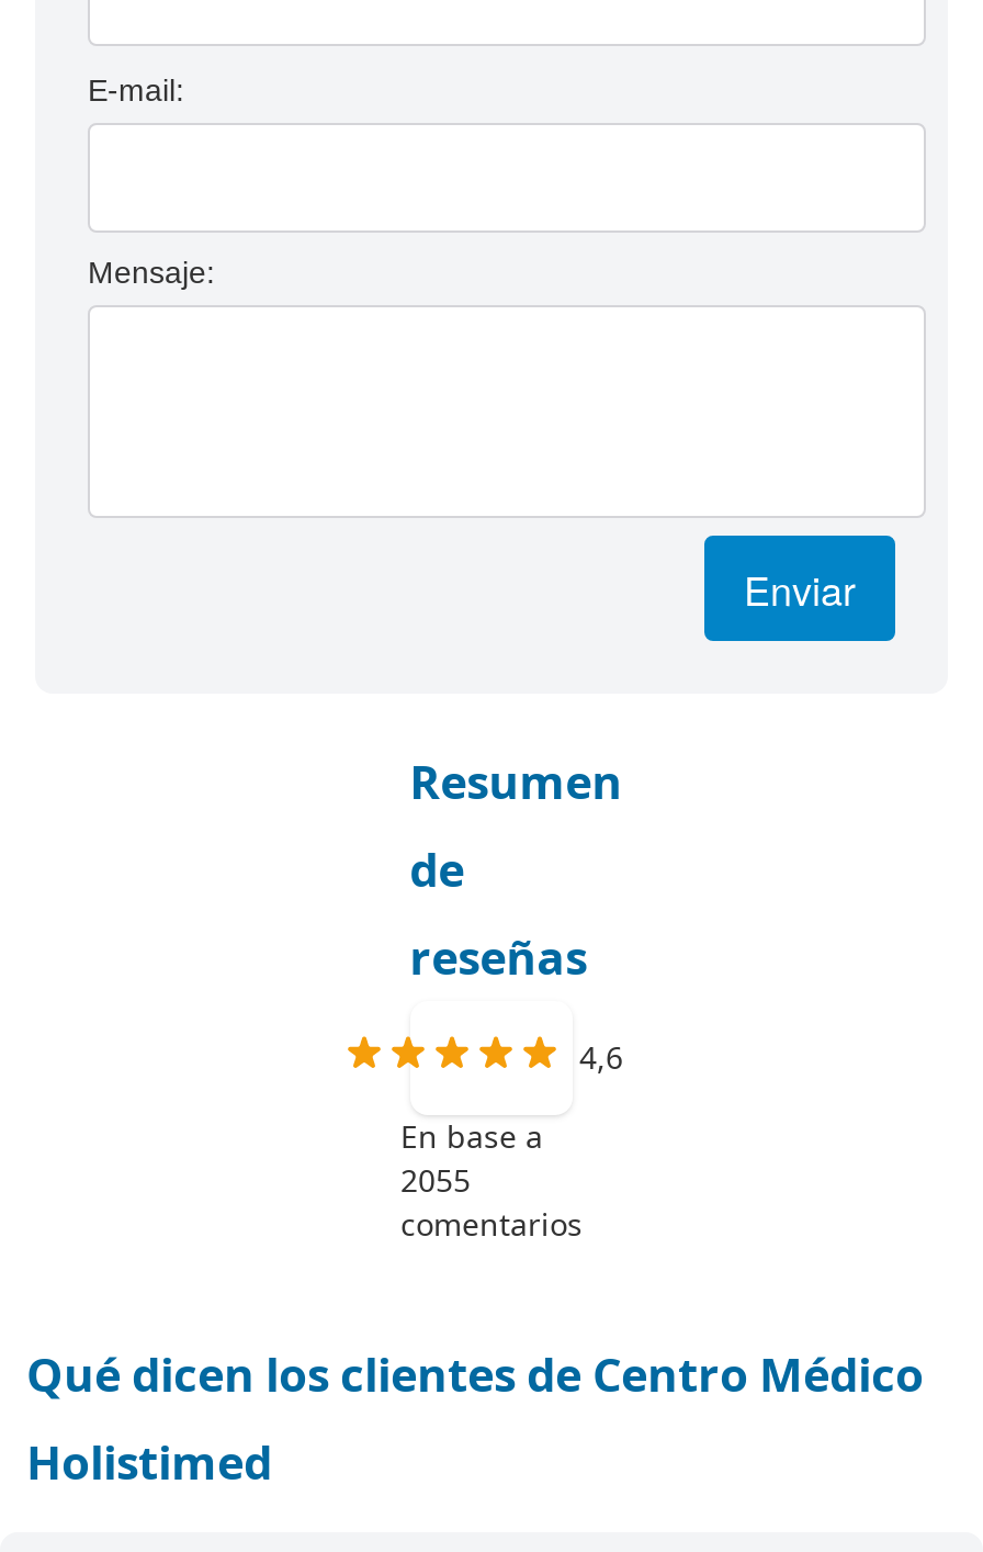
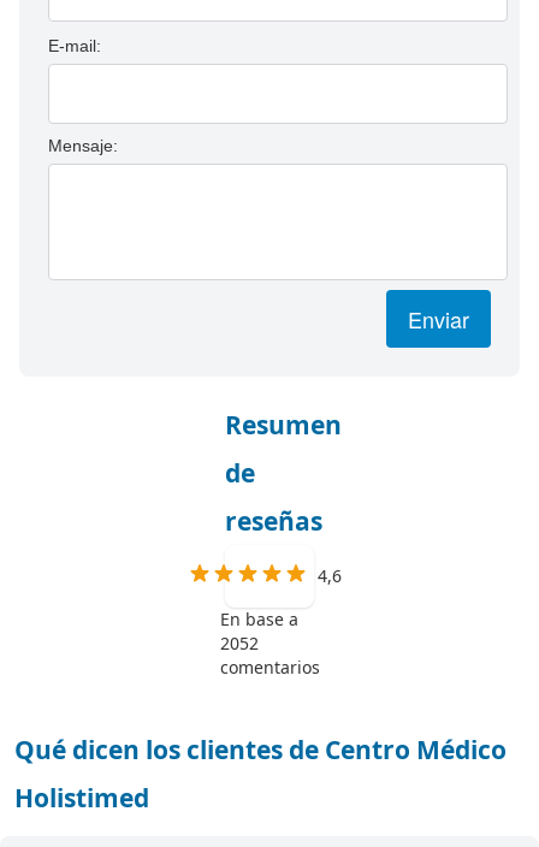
- 2055
+ 2052
